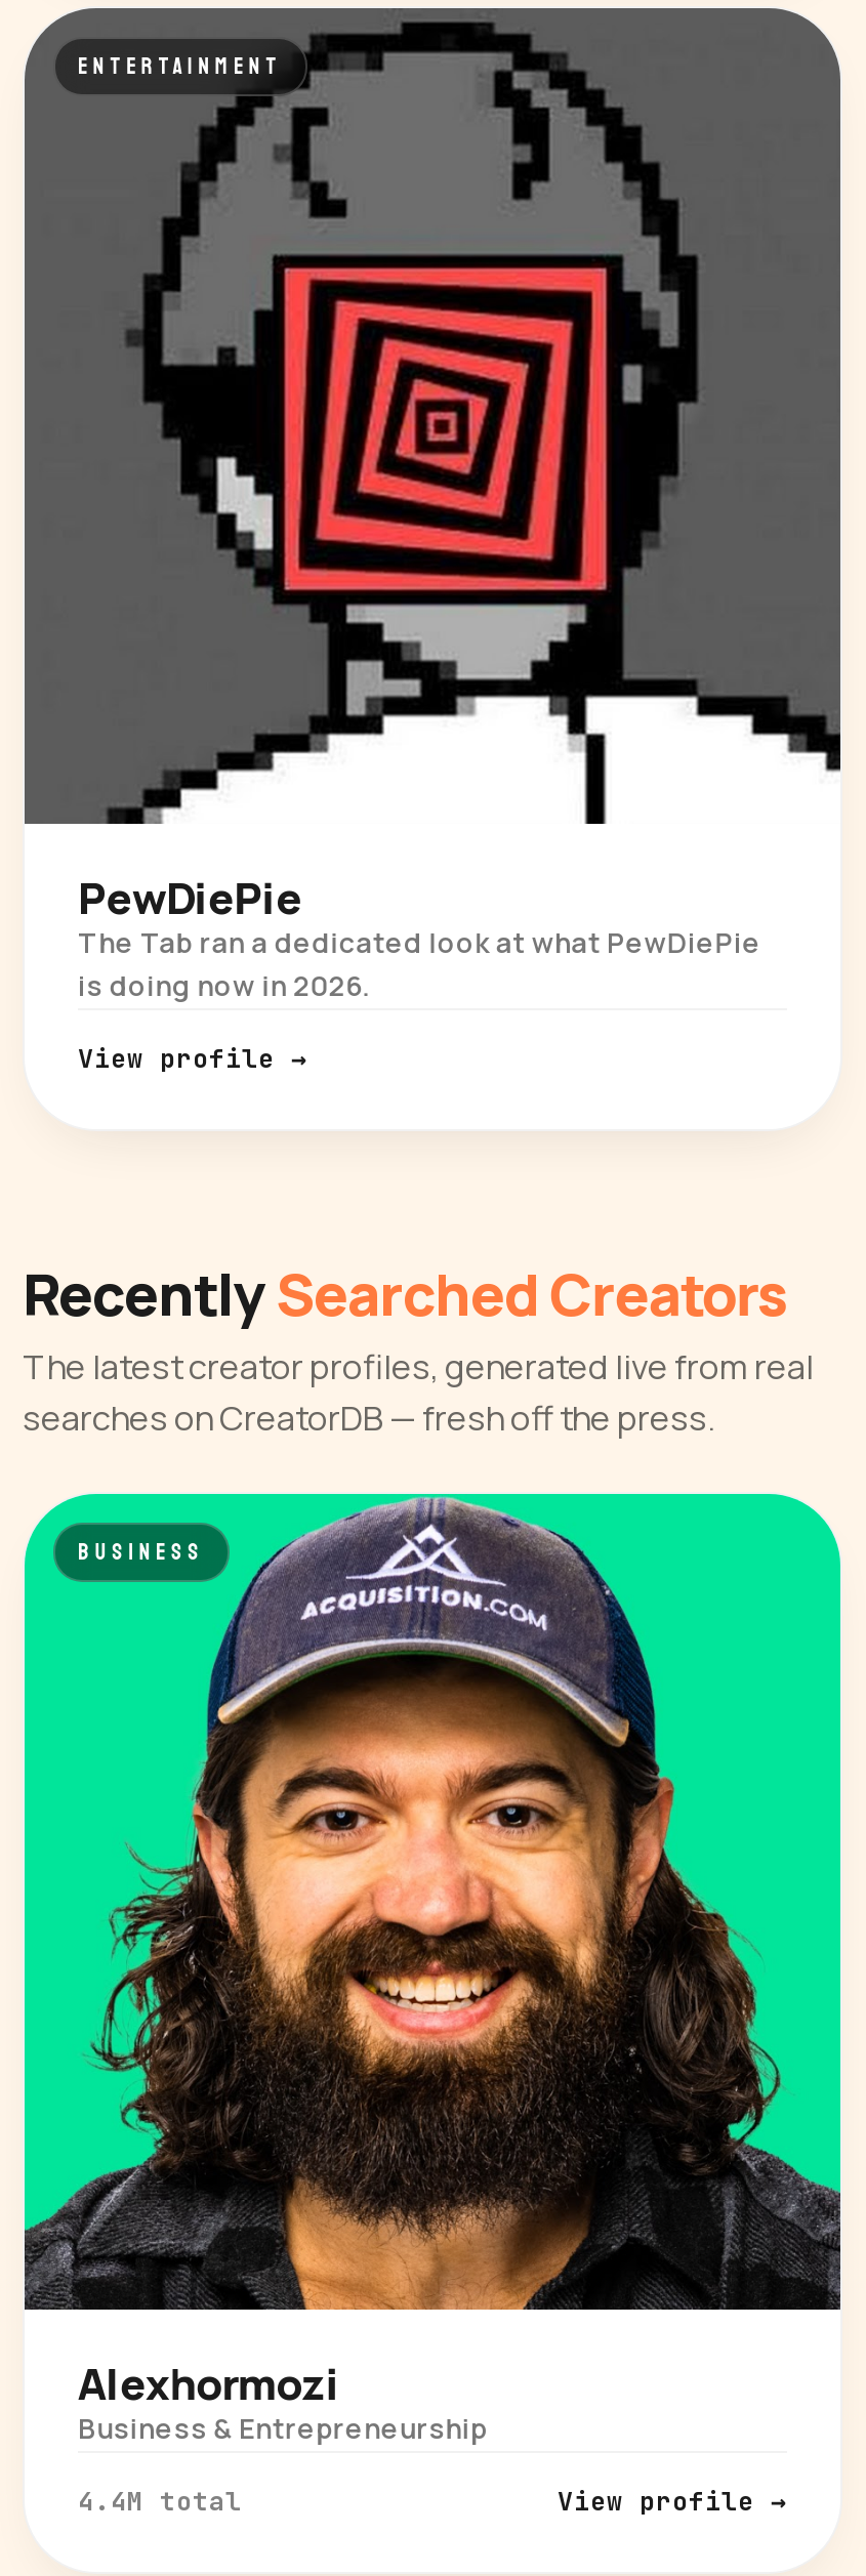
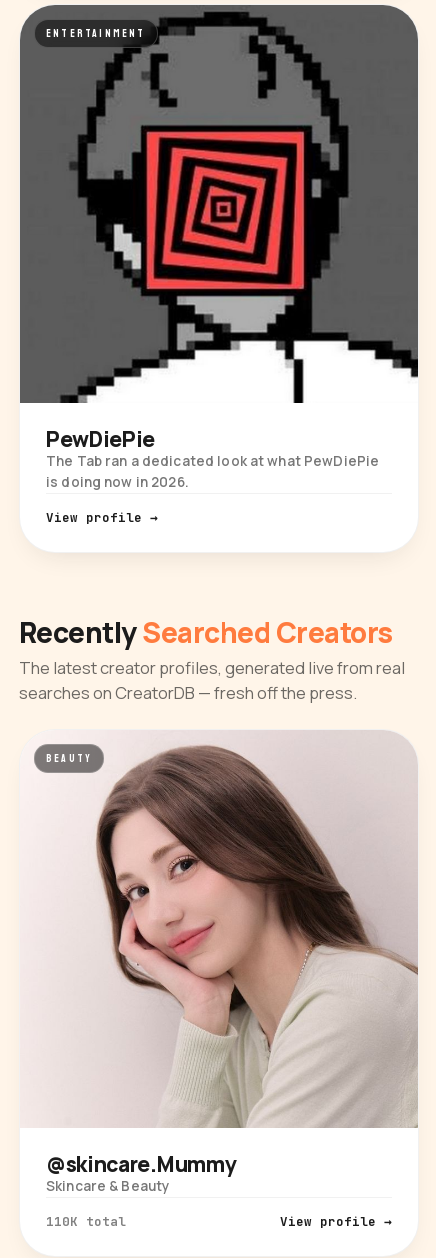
- [image]
- BUSINESS
+ [image]
+ BEAUTY

- Alexhormozi
- Business & Entrepreneurship
+ @skincare.Mummy
+ Skincare & Beauty

- 4.4M total
+ 110K total
